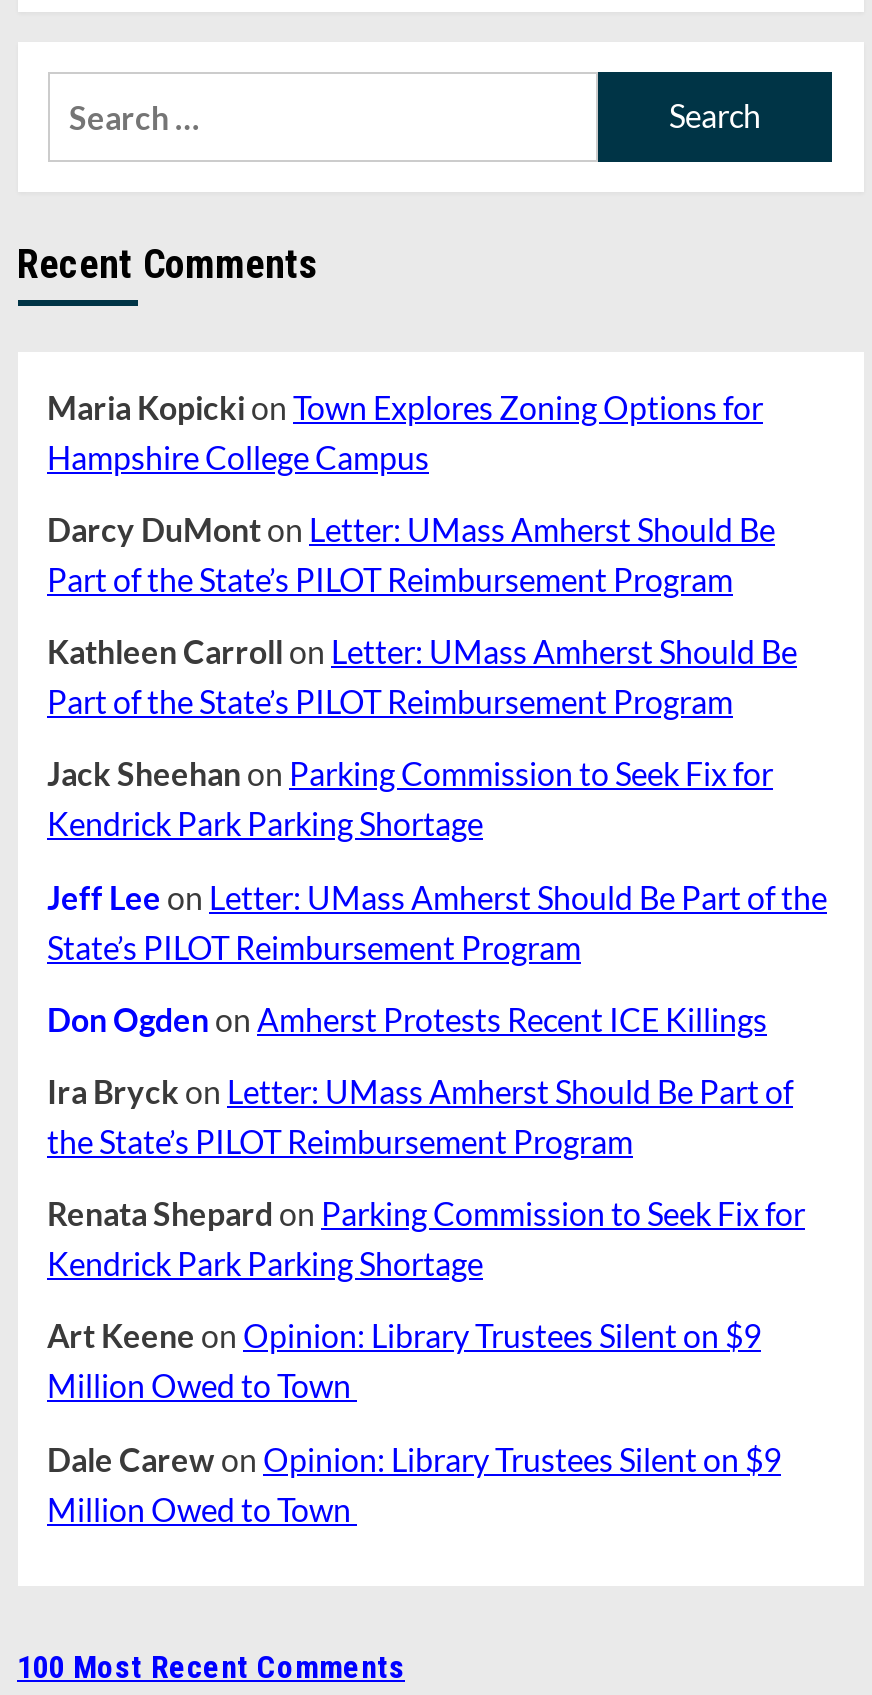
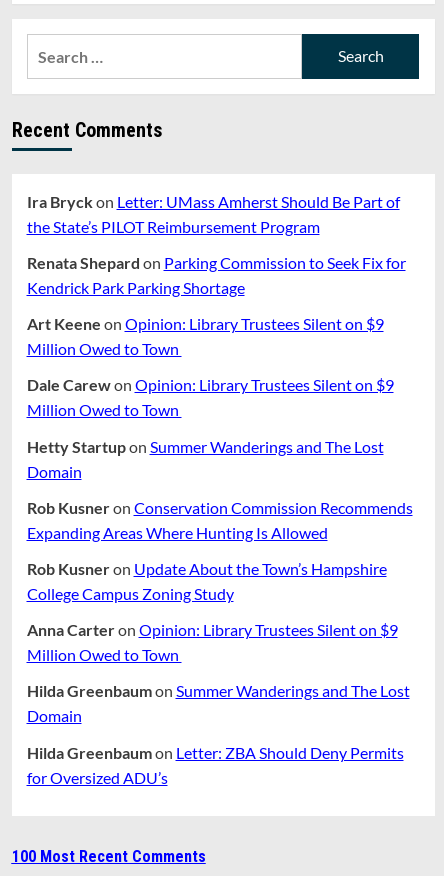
- Maria Kopicki on Town Explores Zoning Options for
- Hampshire College Campus
- Darcy DuMont on Letter: UMass Amherst Should Be
- Part of the State’s PILOT Reimbursement Program
- Kathleen Carroll on Letter: UMass Amherst Should Be
- Part of the State’s PILOT Reimbursement Program
- Jack Sheehan on Parking Commission to Seek Fix for
- Kendrick Park Parking Shortage
- Jeff Lee on Letter: UMass Amherst Should Be Part of the
- State’s PILOT Reimbursement Program
- Don Ogden on Amherst Protests Recent ICE Killings

moved up: Ira Bryck on Letter: UMass Amherst Should Be Part of | the State’s PILOT Reimbursement Program | Renata Shepard on Parking Commission to Seek Fix for | Kendrick Park Parking Shortage | Art Keene on Opinion: Library Trustees Silent on $9 | Million Owed to Town | Dale Carew on Opinion: Library Trustees Silent on $9 | Million Owed to Town

+ Hetty Startup on Summer Wanderings and The Lost
+ Domain
+ Rob Kusner on Conservation Commission Recommends
+ Expanding Areas Where Hunting Is Allowed
+ Rob Kusner on Update About the Town’s Hampshire
+ College Campus Zoning Study
+ Anna Carter on Opinion: Library Trustees Silent on $9
+ Million Owed to Town
+ Hilda Greenbaum on Summer Wanderings and The Lost
+ Domain
+ Hilda Greenbaum on Letter: ZBA Should Deny Permits
+ for Oversized ADU’s
